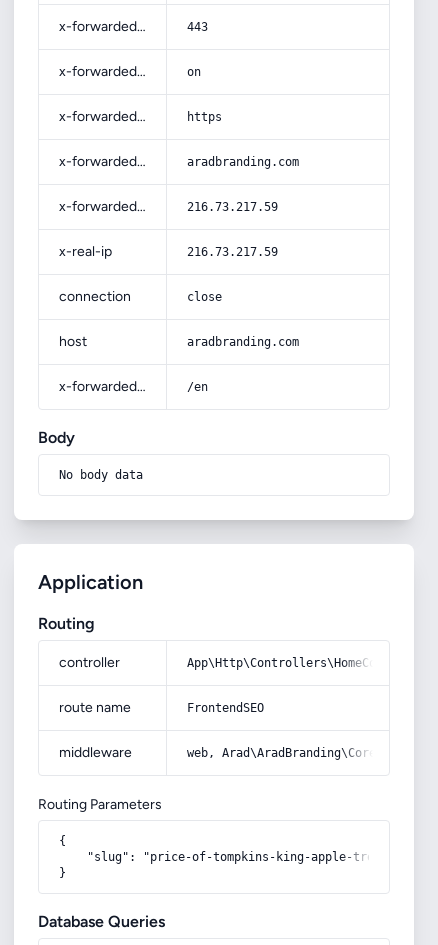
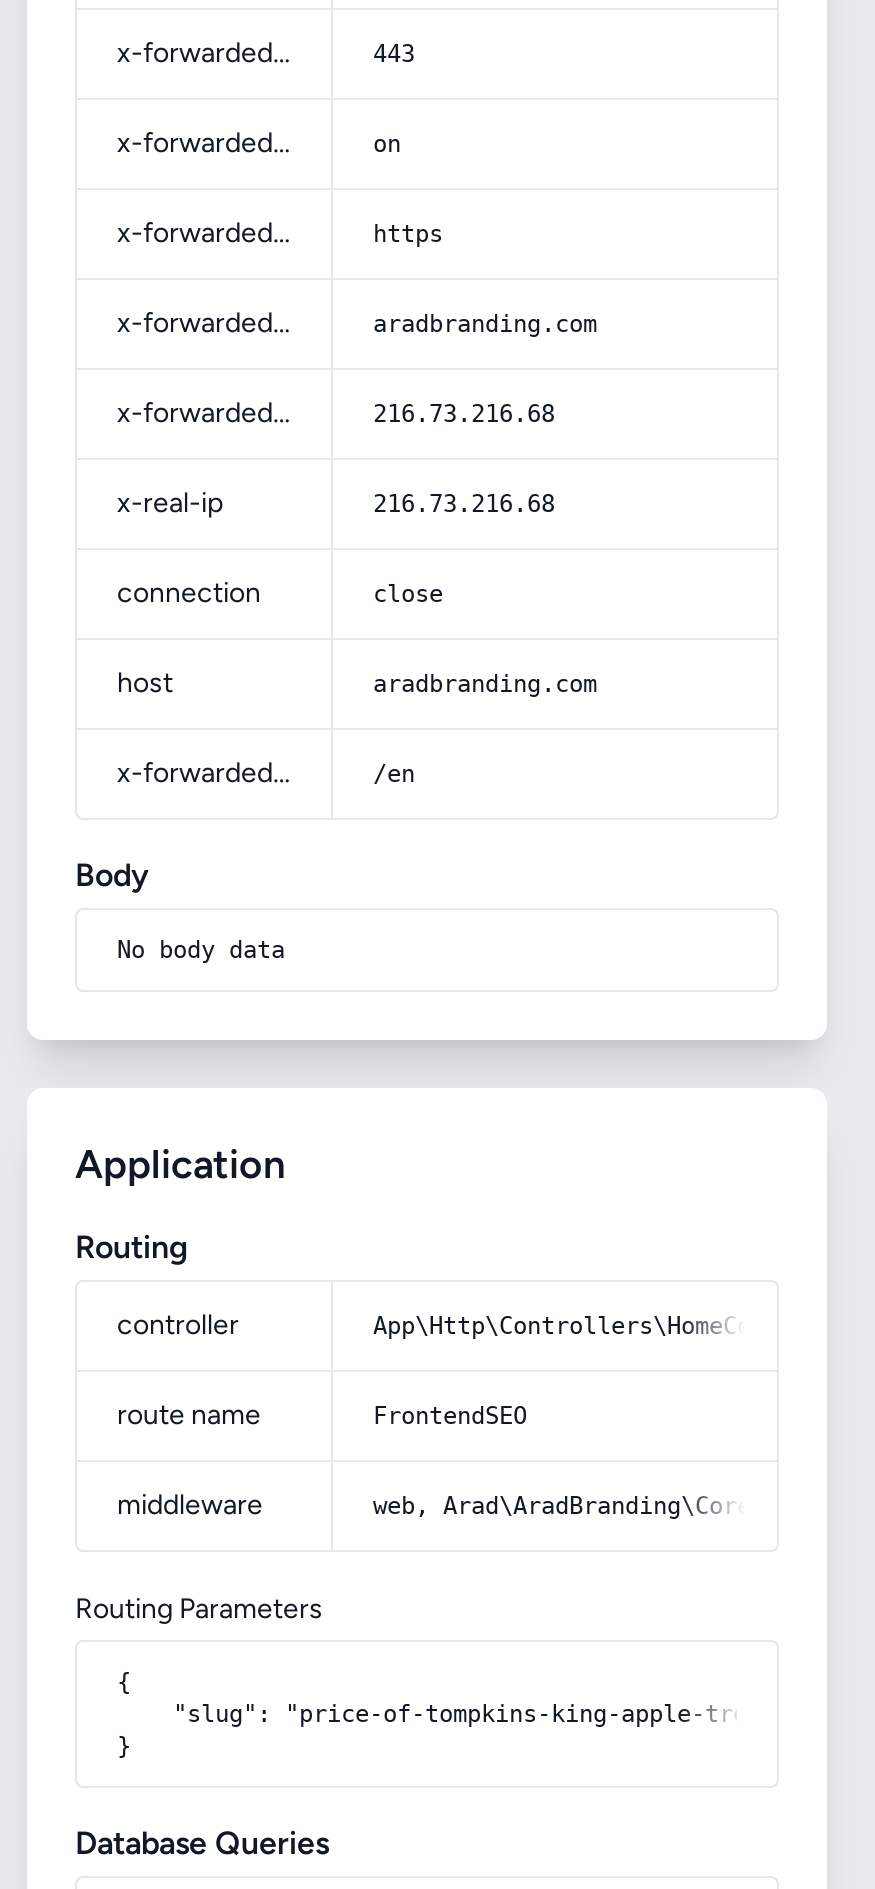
- 216.73.217.59
+ 216.73.216.68

- 216.73.217.59
+ 216.73.216.68
